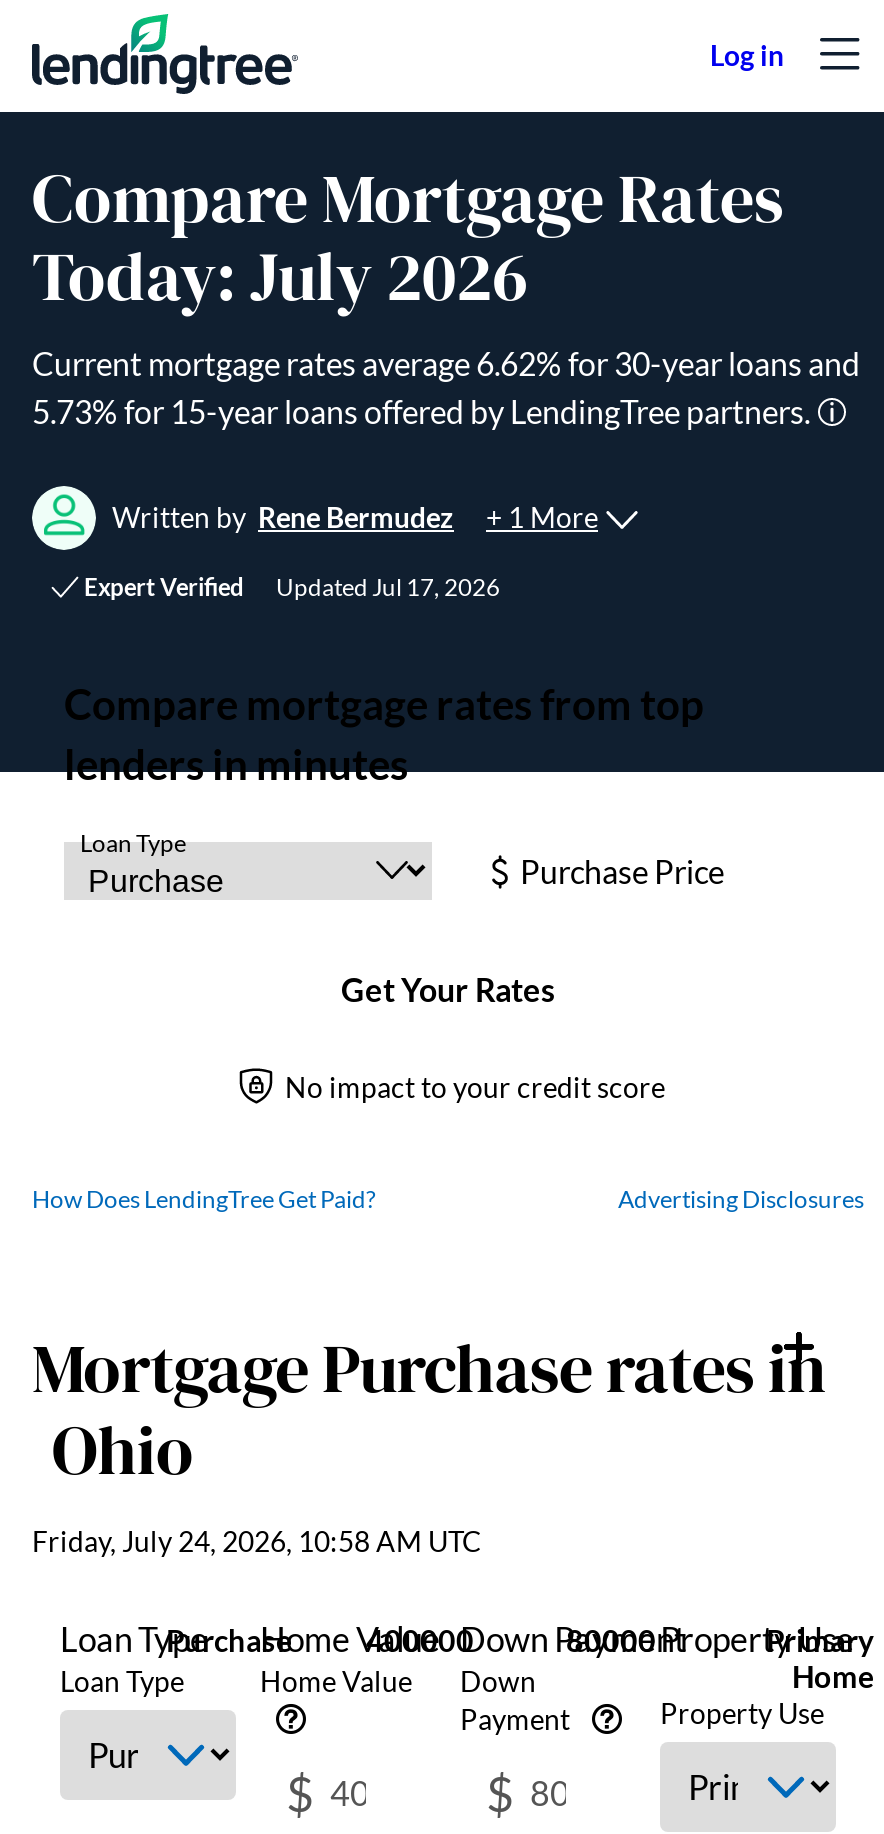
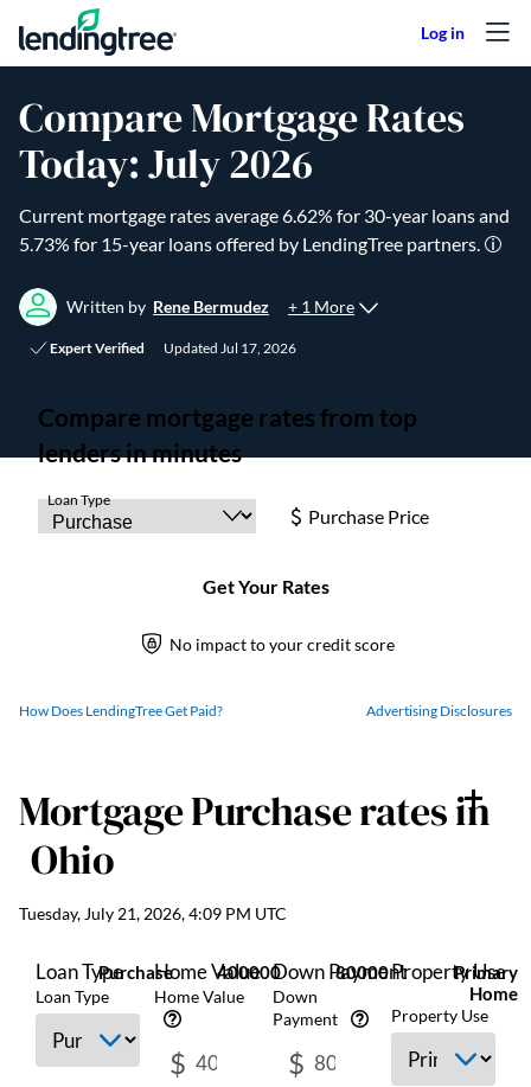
- Friday, July 24, 2026, 10:58 AM UTC
+ Tuesday, July 21, 2026, 4:09 PM UTC
